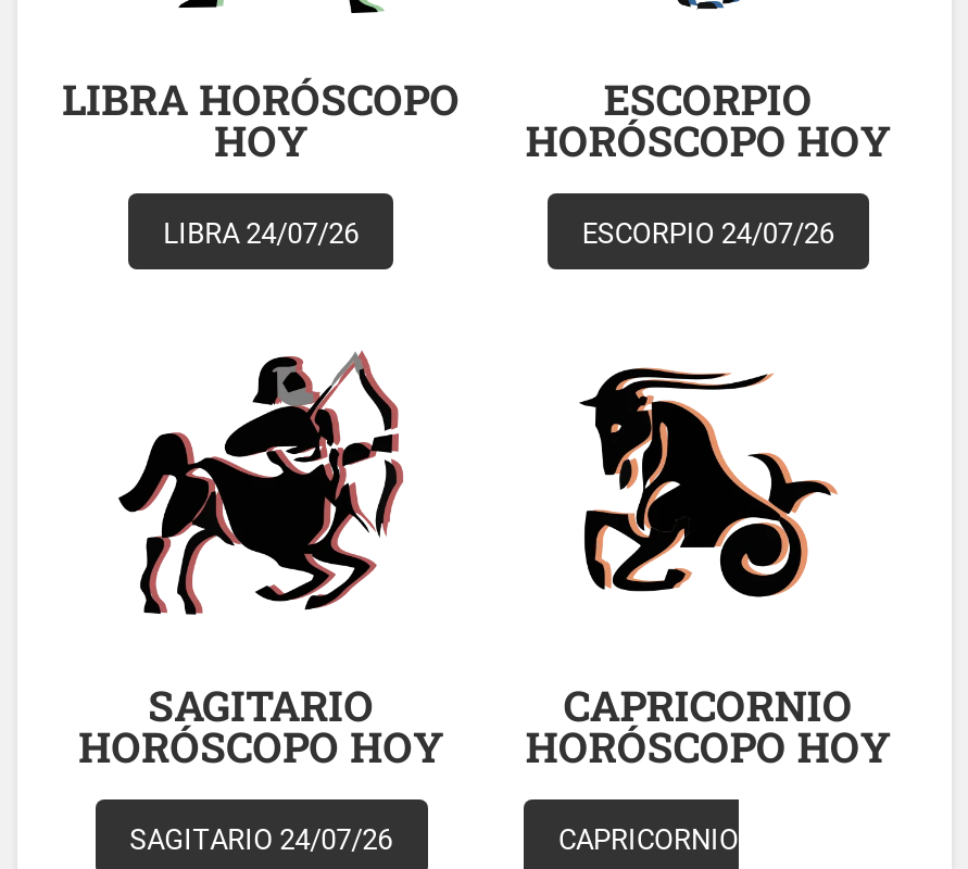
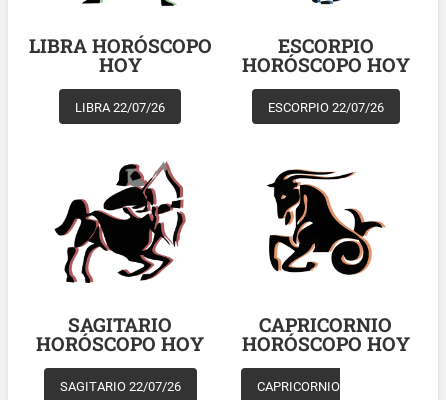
- LIBRA 24/07/26
+ LIBRA 22/07/26

- ESCORPIO 24/07/26
+ ESCORPIO 22/07/26

- SAGITARIO 24/07/26
+ SAGITARIO 22/07/26
